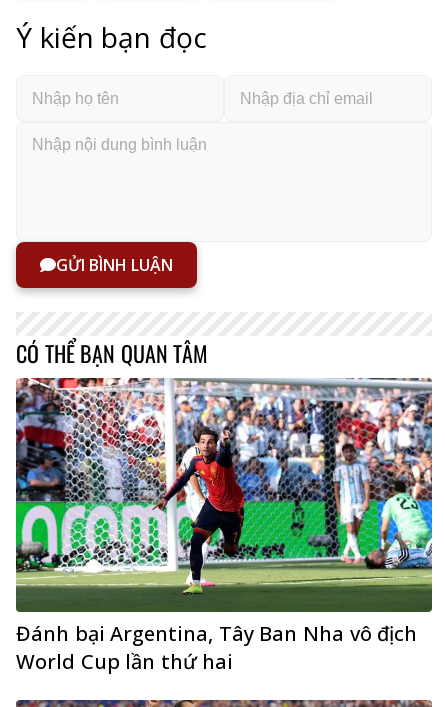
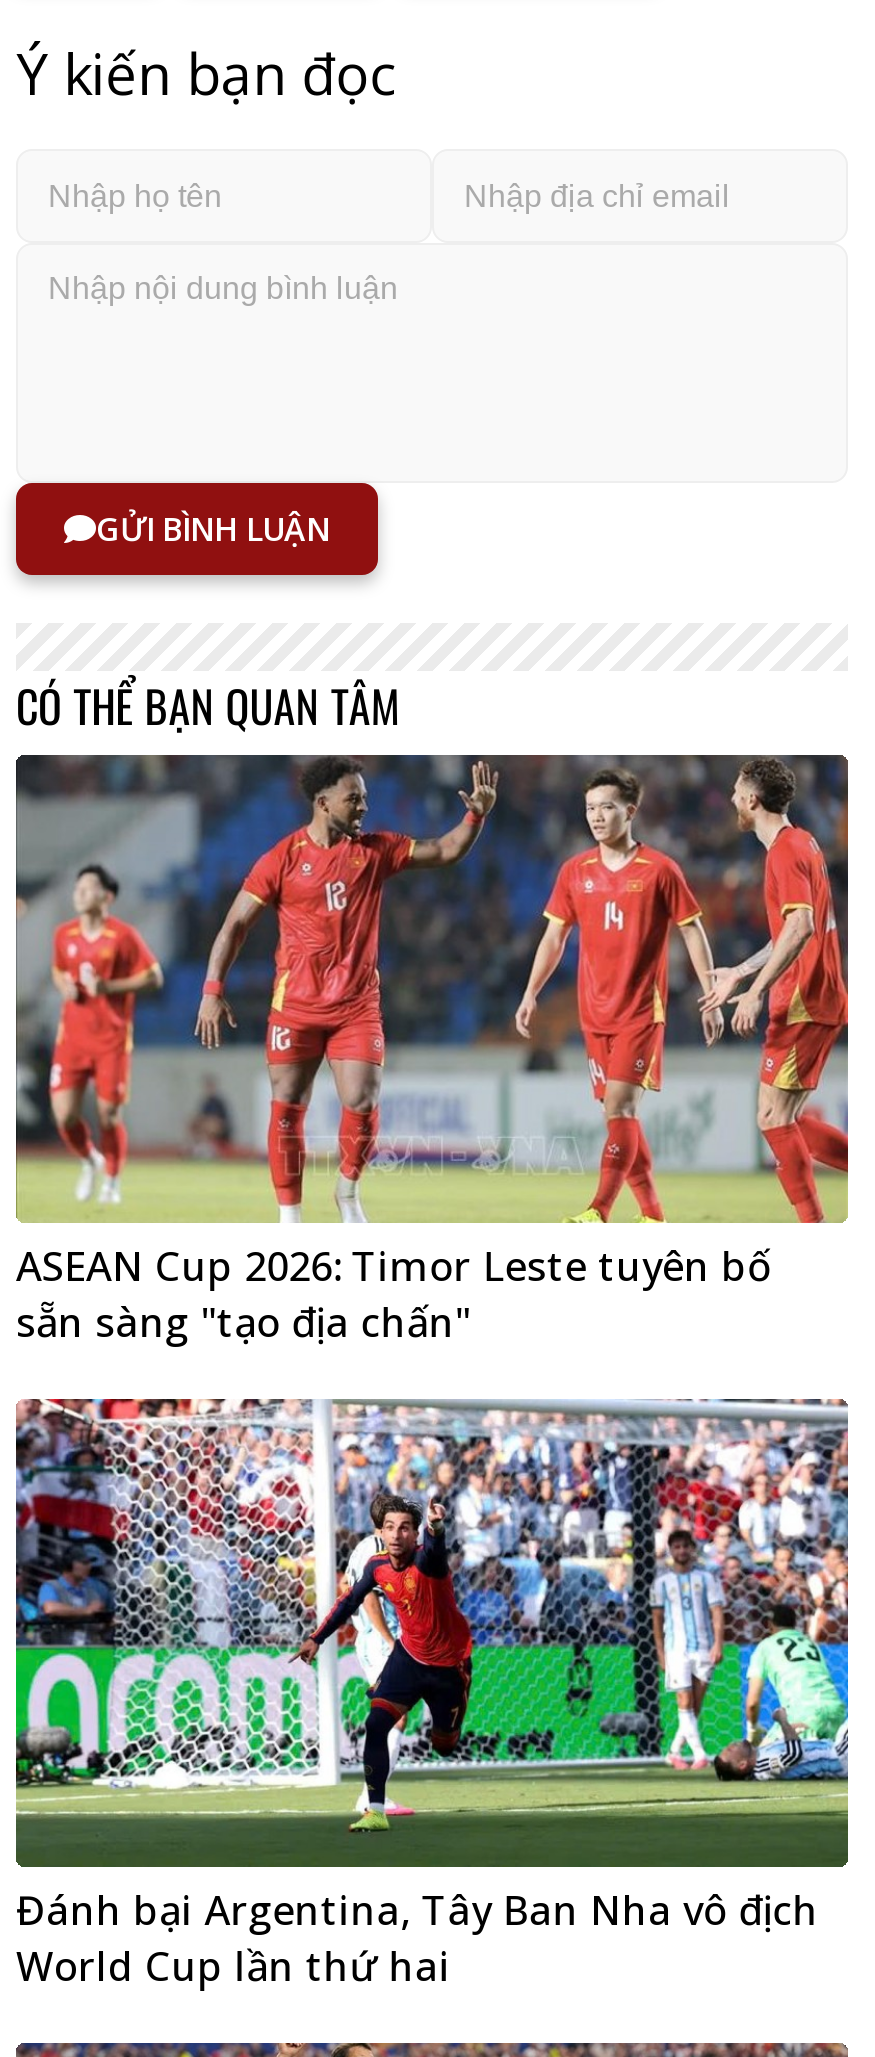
+ [image]
+ ASEAN Cup 2026: Timor Leste tuyên bố
+ sẵn sàng "tạo địa chấn"
